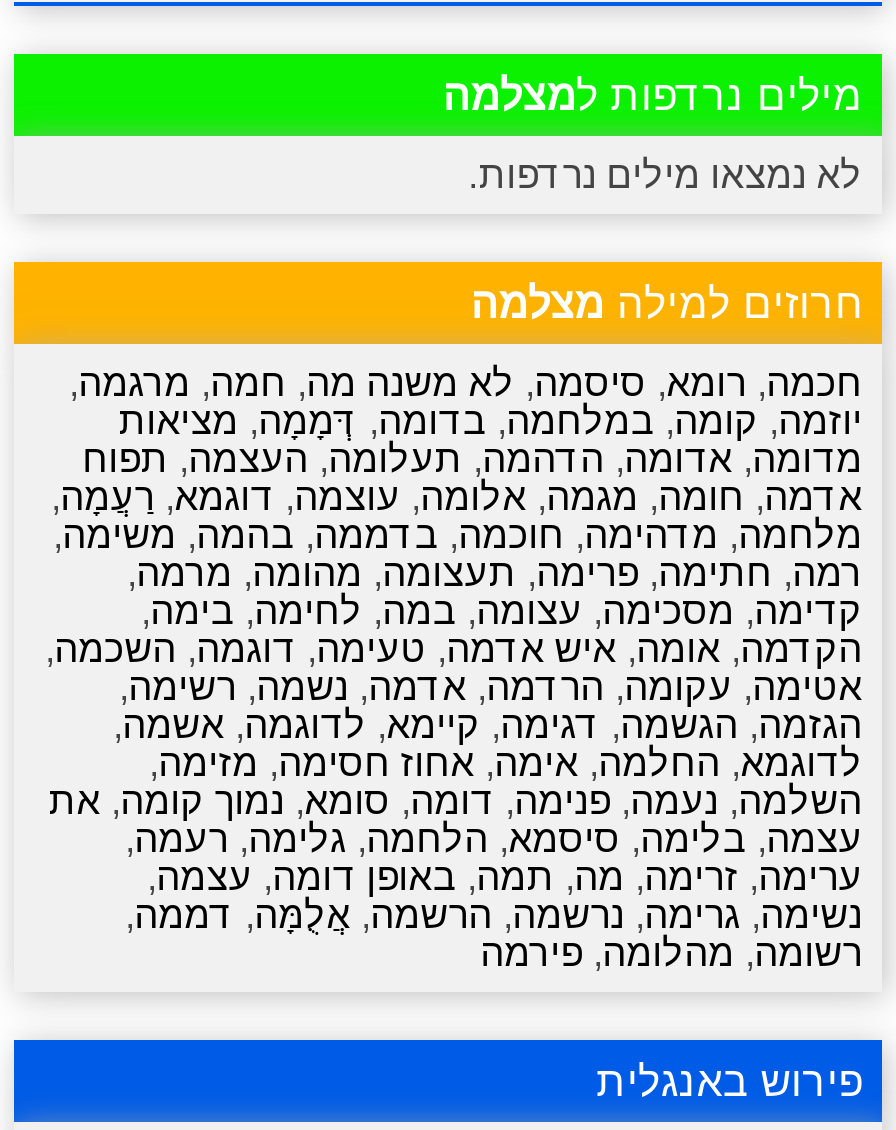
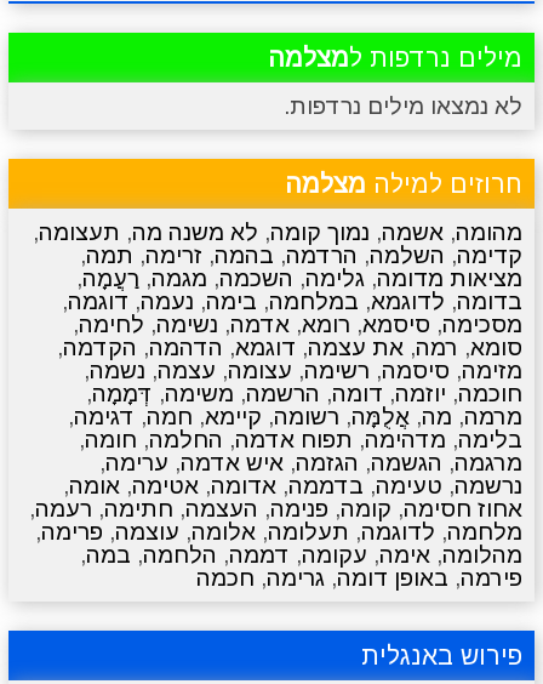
- חכמה, רומא, סיסמה, לא משנה מה, חמה, מרגמה,
- יוזמה, קומה, במלחמה, בדומה, דְּמָמָה, מציאות
- מדומה,אדומה, הדהמה, תעלומה, העצמה, תפוח
- אדמה, חומה, מגמה, אלומה, עוצמה, דוגמא, רַעֲמָה,
- מלחמה, מדהימה, חוכמה, בדממה, בהמה, משימה,
- רמה, חתימה, פרימה, תעצומה, מהומה, מרמה,
- קדימה, מסכימה, עצומה, במה, לחימה, בימה,
- הקדמה, אומה, איש אדמה, טעימה, דוגמה, השכמה,
- אטימה, עקומה, הרדמה, אדמה, נשמה, רשימה,
- הגזמה, הגשמה, דגימה, קיימא, לדוגמה, אשמה,
- לדוגמא, החלמה, אימה, אחוז חסימה, מזימה,
- השלמה, נעמה, פנימה, דומה, סומא, נמוך קומה, את
- עצמה, בלימה, סיסמא, הלחמה, גלימה, רעמה,
- ערימה, זרימה, מה, תמה, באופן דומה, עצמה,
- נשימה, גרימה, נרשמה, הרשמה, אֲלֻמָּה, דממה,
- רשומה, מהלומה, פירמה
+ מהומה, אשמה, נמוך קומה, לא משנה מה, תעצומה,
+ קדימה, השלמה, הרדמה, בהמה, זרימה, תמה,
+ מציאות מדומה, גלימה, השכמה, מגמה,רַעֲמָה,
+ בדומה, לדוגמא, במלחמה, בימה, נעמה, דוגמה,
+ מסכימה, סיסמא, רומא, אדמה, נשימה, לחימה,
+ סומא, רמה, את עצמה,דוגמא, הדהמה, הקדמה,
+ מזימה, סיסמה, רשימה, עצומה, עצמה, נשמה,
+ חוכמה, יוזמה, דומה, הרשמה, משימה, דְּמָמָה,
+ מרמה,מה, אֲלֻמָּה, רשומה, קיימא, חמה, דגימה,
+ בלימה, מדהימה, תפוח אדמה, החלמה, חומה,
+ מרגמה, הגשמה, הגזמה, איש אדמה, ערימה,
+ נרשמה, טעימה, בדממה, אדומה, אטימה, אומה,
+ אחוז חסימה, קומה, פנימה, העצמה, חתימה, רעמה,
+ מלחמה, לדוגמה, תעלומה, אלומה,עוצמה, פרימה,
+ מהלומה, אימה, עקומה, דממה, הלחמה, במה,
+ פירמה, באופן דומה, גרימה, חכמה
